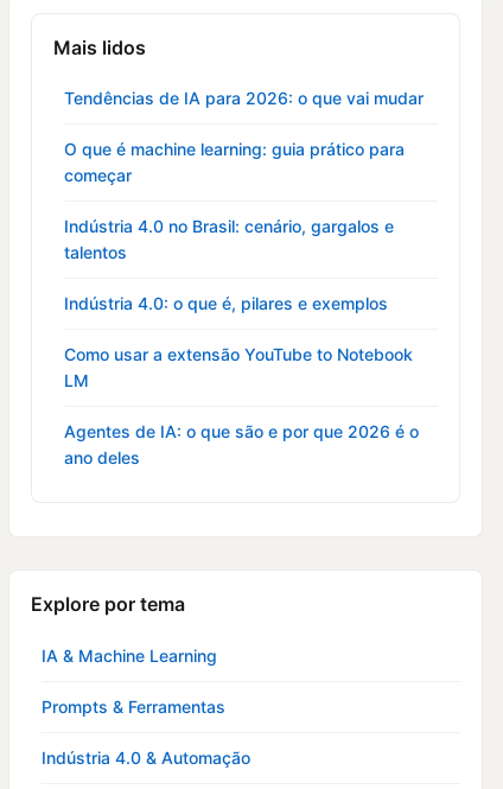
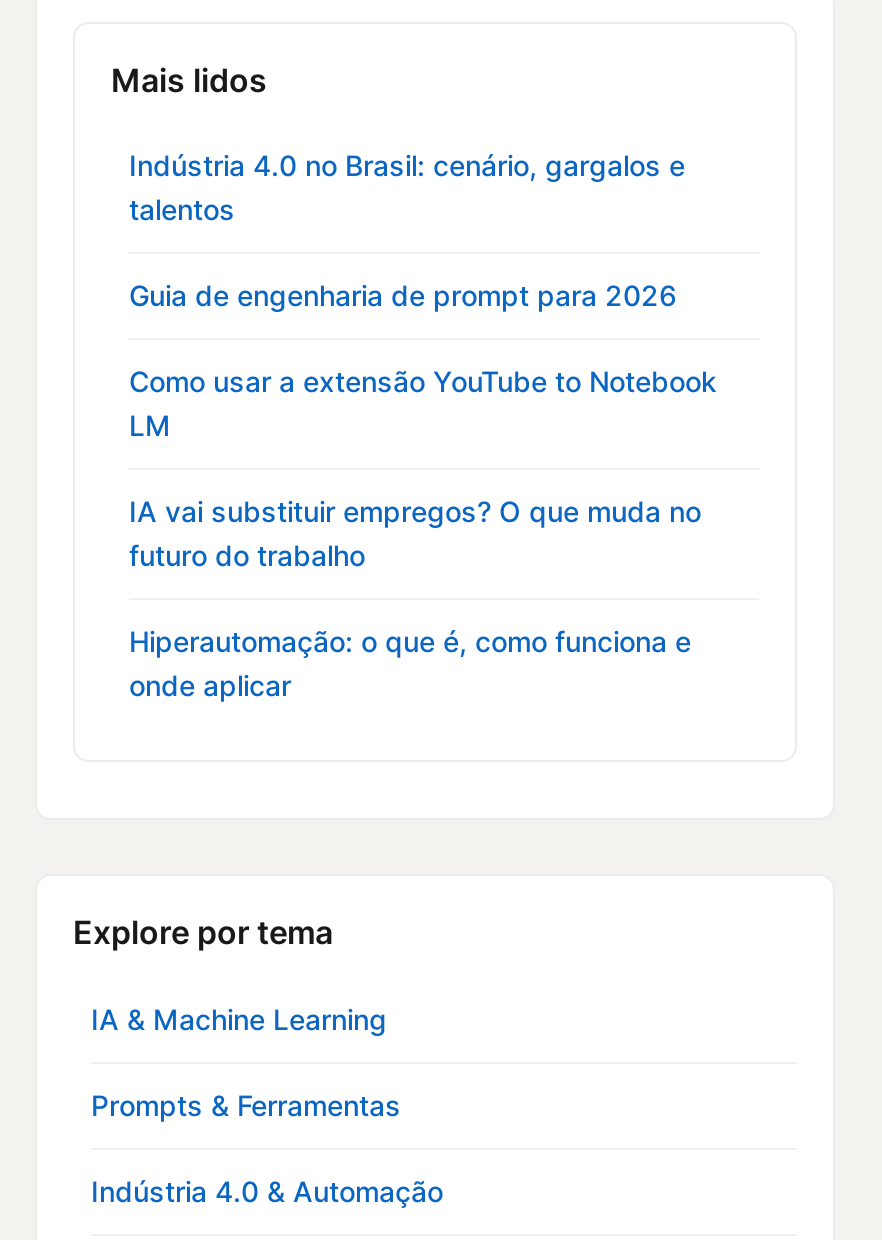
- Tendências de IA para 2026: o que vai mudar
- O que é machine learning: guia prático para
- começar

moved up: Indústria 4.0 no Brasil: cenário, gargalos e | talentos

- Indústria 4.0: o que é, pilares e exemplos
+ Guia de engenharia de prompt para 2026

moved up: Como usar a extensão YouTube to Notebook | LM

- Agentes de IA: o que são e por que 2026 é o
- ano deles
+ IA vai substituir empregos? O que muda no
+ futuro do trabalho
+ Hiperautomação: o que é, como funciona e
+ onde aplicar
